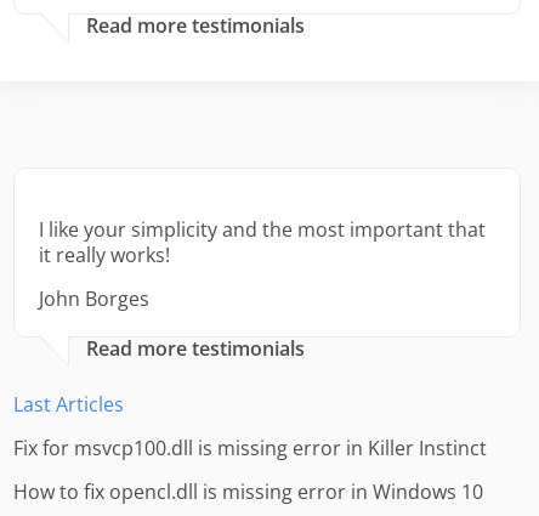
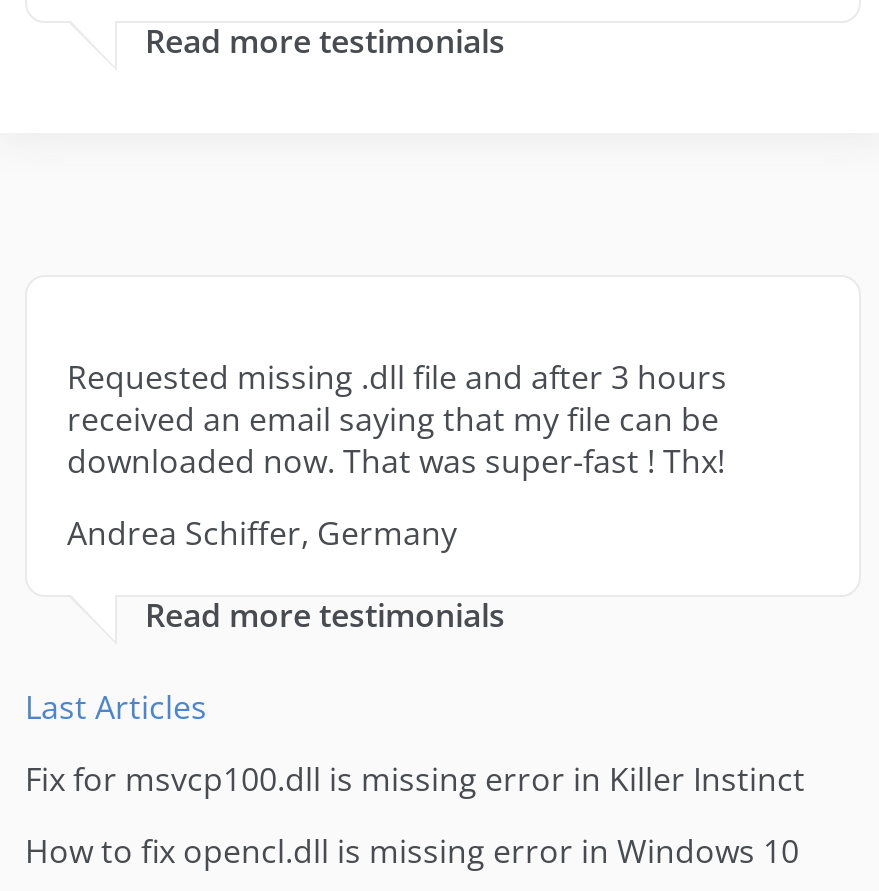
- I like your simplicity and the most important that
- it really works!
+ Requested missing .dll file and after 3 hours
+ received an email saying that my file can be
+ downloaded now. That was super-fast ! Thx!

- John Borges
+ Andrea Schiffer, Germany
